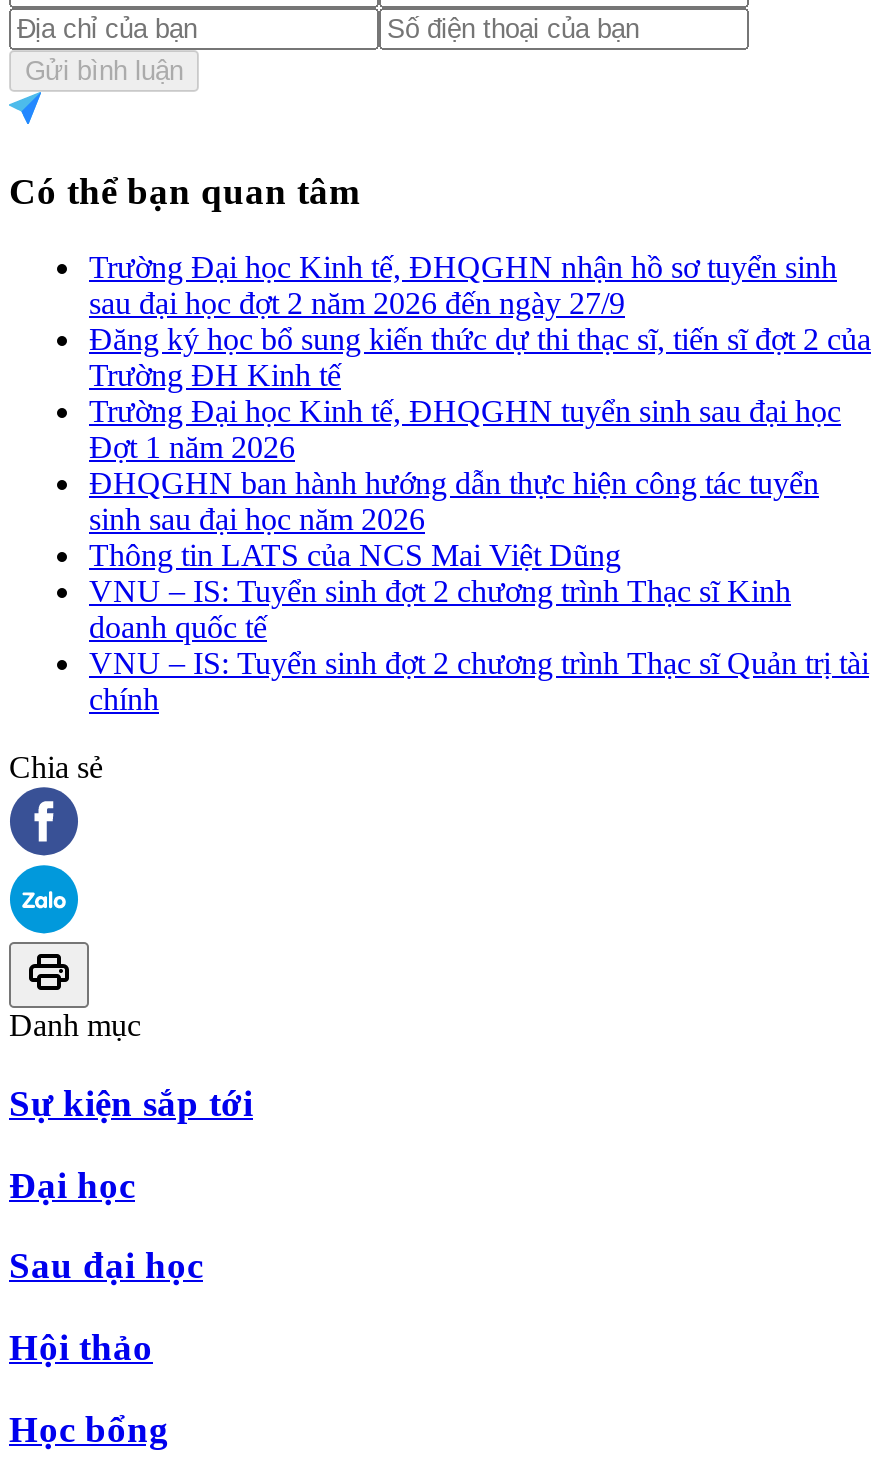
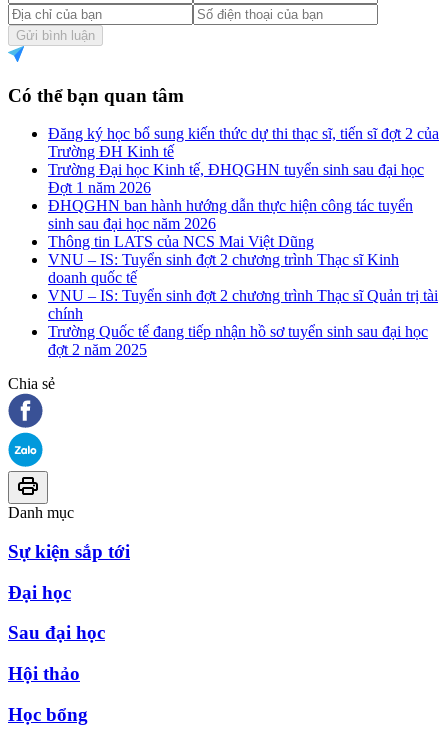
- Trường Đại học Kinh tế, ĐHQGHN nhận hồ sơ tuyển sinh
- sau đại học đợt 2 năm 2026 đến ngày 27/9

moved up: Đăng ký học bổ sung kiến thức dự thi thạc sĩ, tiến sĩ đợt 2 của | Trường ĐH Kinh tế | Trường Đại học Kinh tế, ĐHQGHN tuyển sinh sau đại học | ... | VNU – IS: Tuyển sinh đợt 2 chương trình Thạc sĩ Quản trị tài | chính

+ Trường Quốc tế đang tiếp nhận hồ sơ tuyển sinh sau đại học
+ đợt 2 năm 2025
